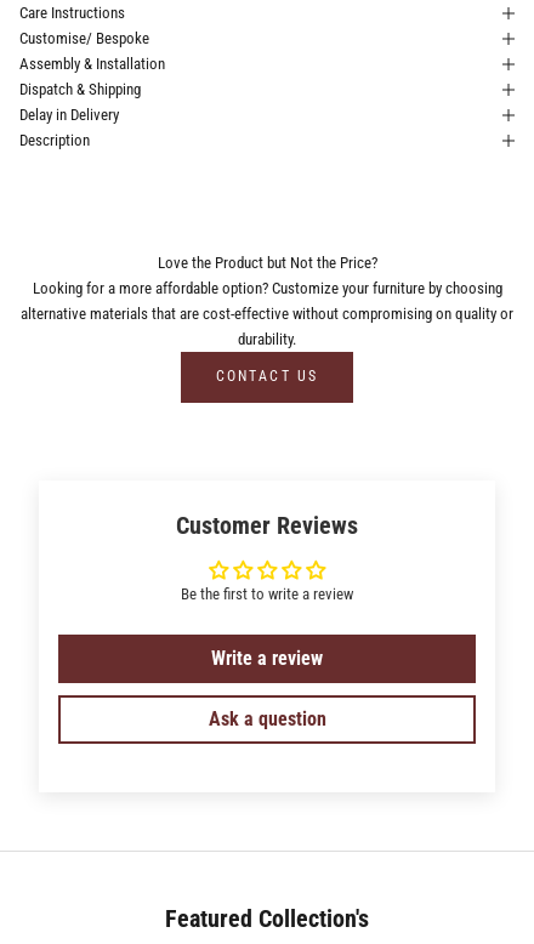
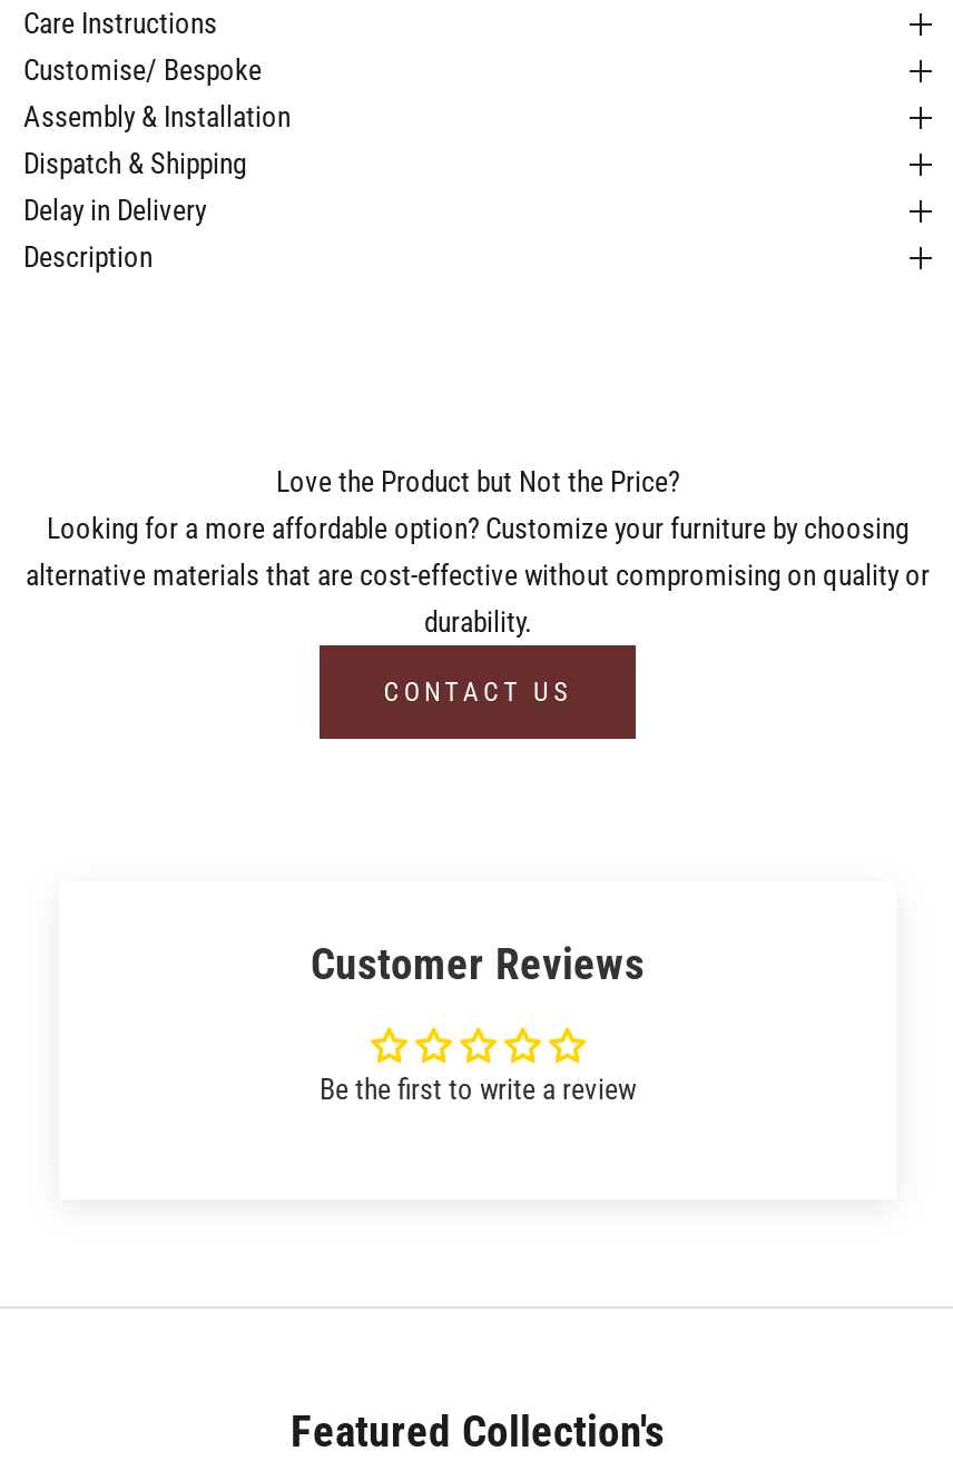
- Write a review
- Ask a question
